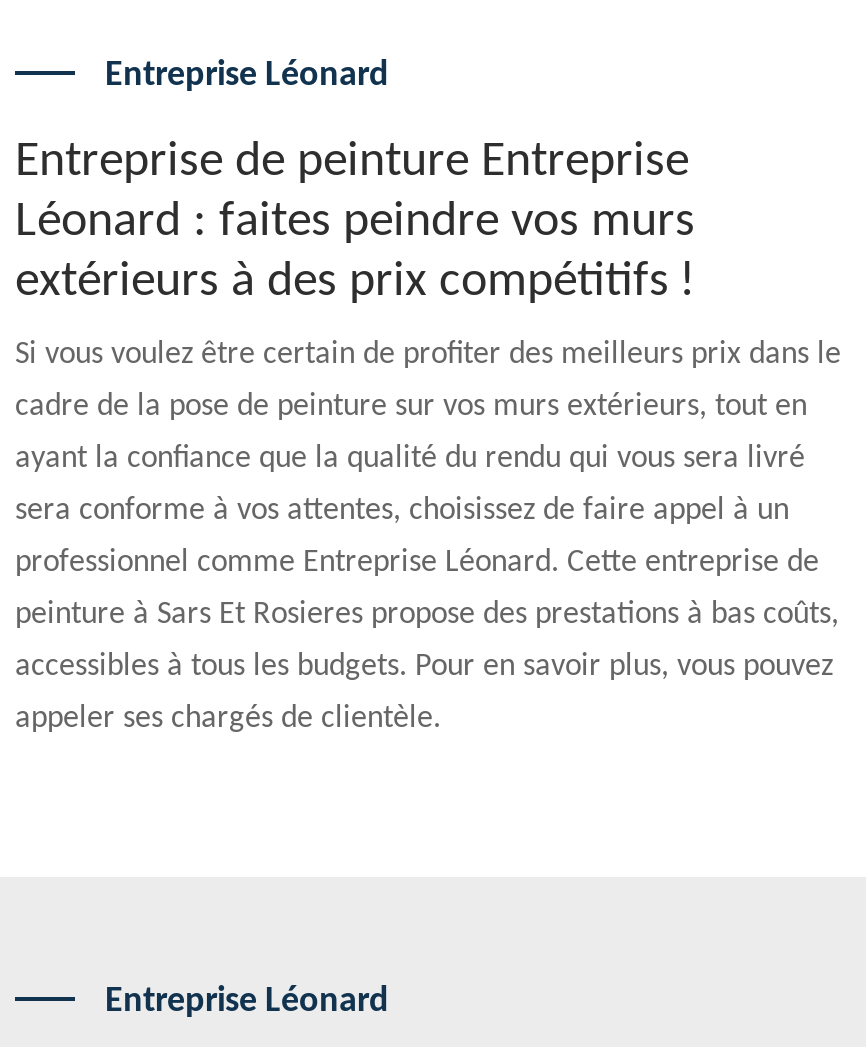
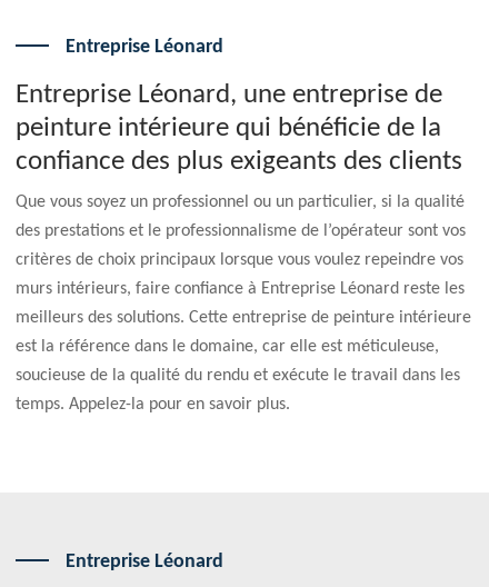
- Entreprise de peinture Entreprise
- Léonard : faites peindre vos murs
- extérieurs à des prix compétitifs !
+ Entreprise Léonard, une entreprise de
+ peinture intérieure qui bénéficie de la
+ confiance des plus exigeants des clients

- Si vous voulez être certain de profiter des meilleurs prix dans le
+ Que vous soyez un professionnel ou un particulier, si la qualité

- cadre de la pose de peinture sur vos murs extérieurs, tout en
+ des prestations et le professionnalisme de l’opérateur sont vos

- ayant la confiance que la qualité du rendu qui vous sera livré
+ critères de choix principaux lorsque vous voulez repeindre vos

- sera conforme à vos attentes, choisissez de faire appel à un
+ murs intérieurs, faire confiance à Entreprise Léonard reste les

- professionnel comme Entreprise Léonard. Cette entreprise de
+ meilleurs des solutions. Cette entreprise de peinture intérieure

- peinture à Sars Et Rosieres propose des prestations à bas coûts,
+ est la référence dans le domaine, car elle est méticuleuse,

- accessibles à tous les budgets. Pour en savoir plus, vous pouvez
+ soucieuse de la qualité du rendu et exécute le travail dans les

- appeler ses chargés de clientèle.
+ temps. Appelez-la pour en savoir plus.
